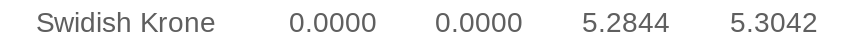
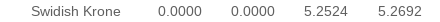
- 5.2844
+ 5.2524

- 5.3042
+ 5.2692
